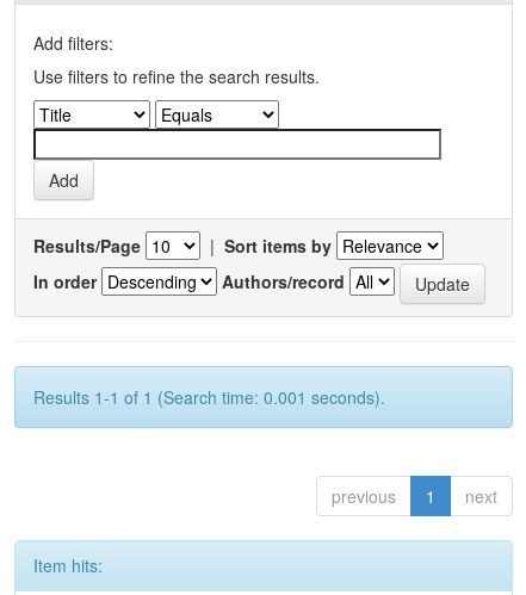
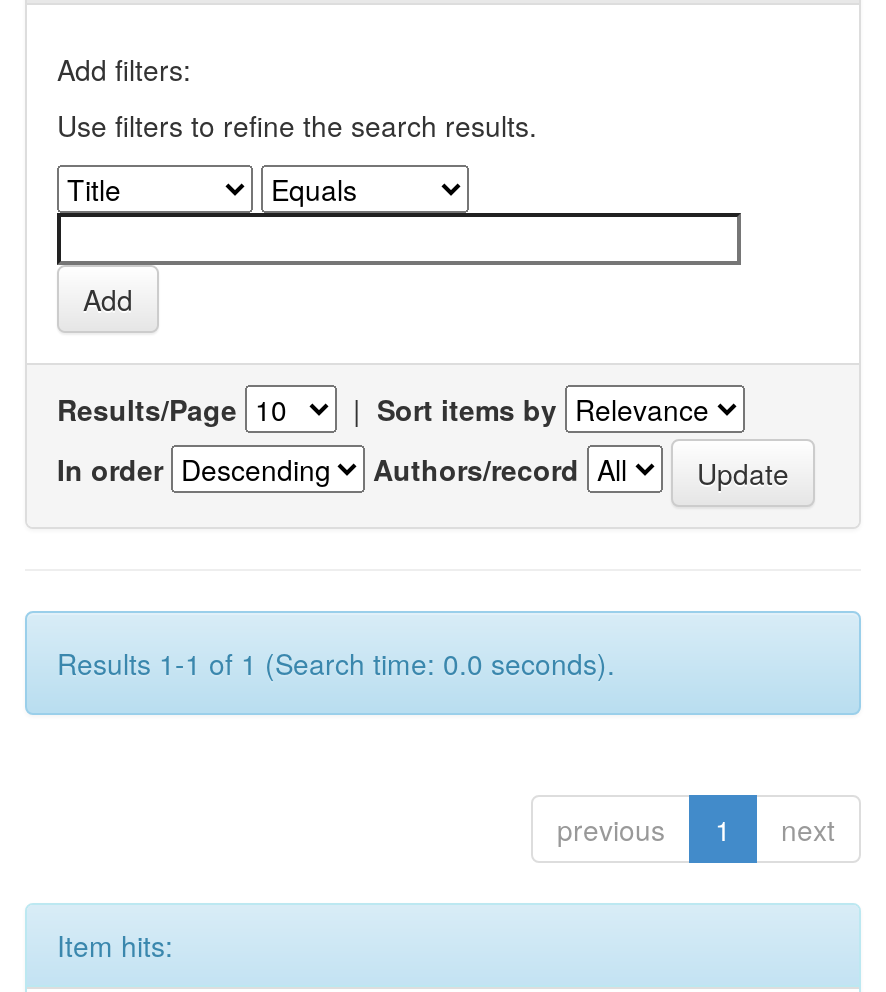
- Results 1-1 of 1 (Search time: 0.001 seconds).
+ Results 1-1 of 1 (Search time: 0.0 seconds).
